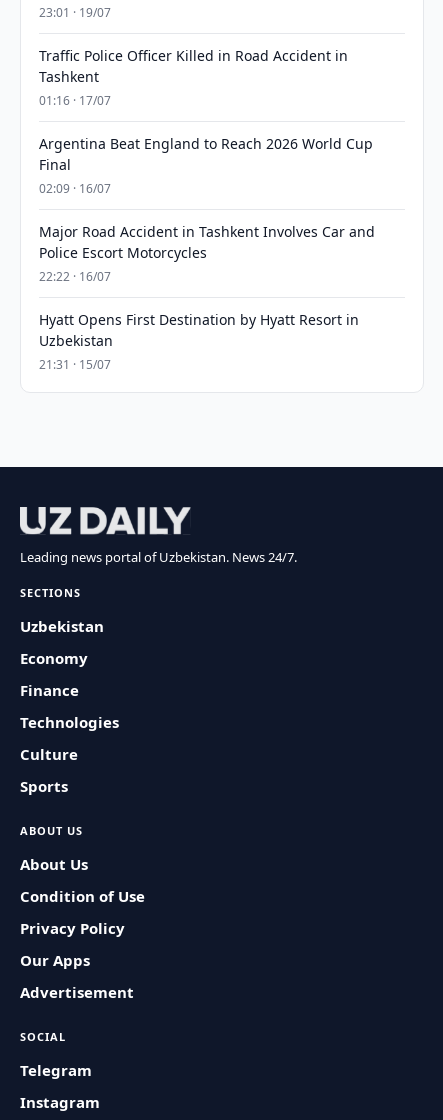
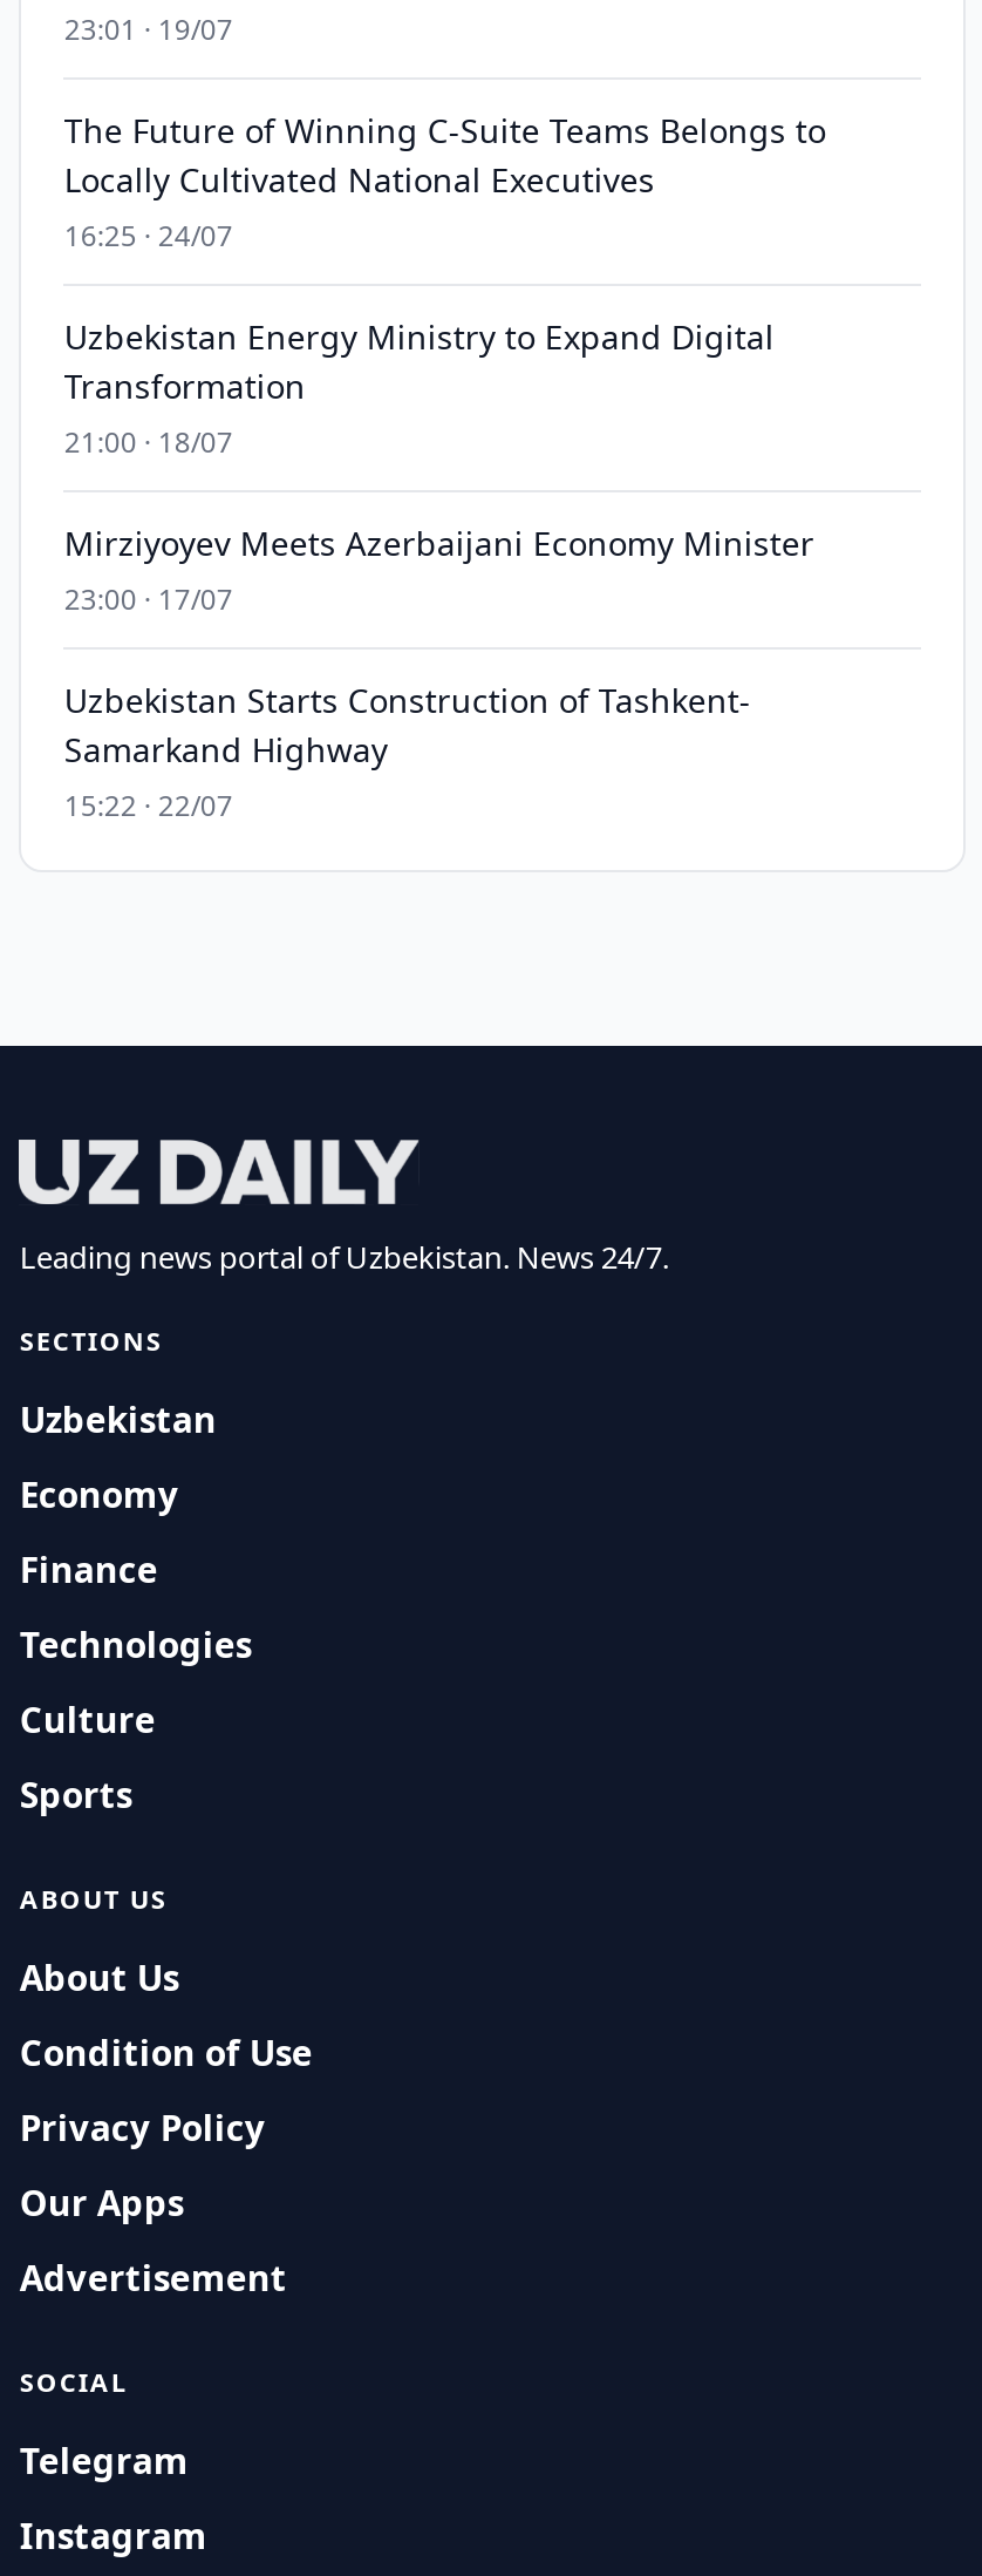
- Traffic Police Officer Killed in Road Accident in
- Tashkent
- 01:16 · 17/07
+ The Future of Winning C-Suite Teams Belongs to
+ Locally Cultivated National Executives
+ 16:25 · 24/07

- Argentina Beat England to Reach 2026 World Cup
- Final
- 02:09 · 16/07
+ Uzbekistan Energy Ministry to Expand Digital
+ Transformation
+ 21:00 · 18/07

- Major Road Accident in Tashkent Involves Car and
- Police Escort Motorcycles
- 22:22 · 16/07
+ Mirziyoyev Meets Azerbaijani Economy Minister
+ 23:00 · 17/07

- Hyatt Opens First Destination by Hyatt Resort in
- Uzbekistan
- 21:31 · 15/07
+ Uzbekistan Starts Construction of Tashkent-
+ Samarkand Highway
+ 15:22 · 22/07
